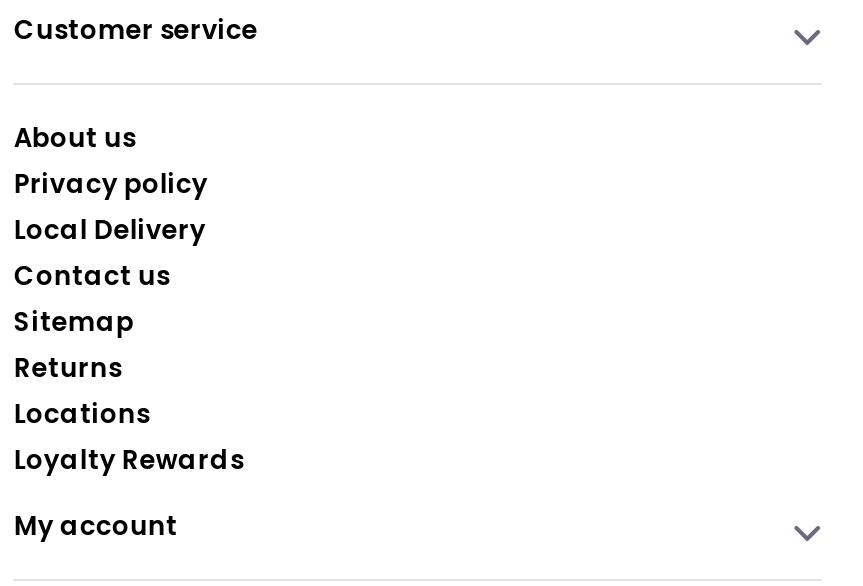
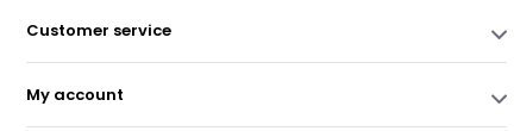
- About us
- Privacy policy
- Local Delivery
- Contact us
- Sitemap
- Returns
- Locations
- Loyalty Rewards
